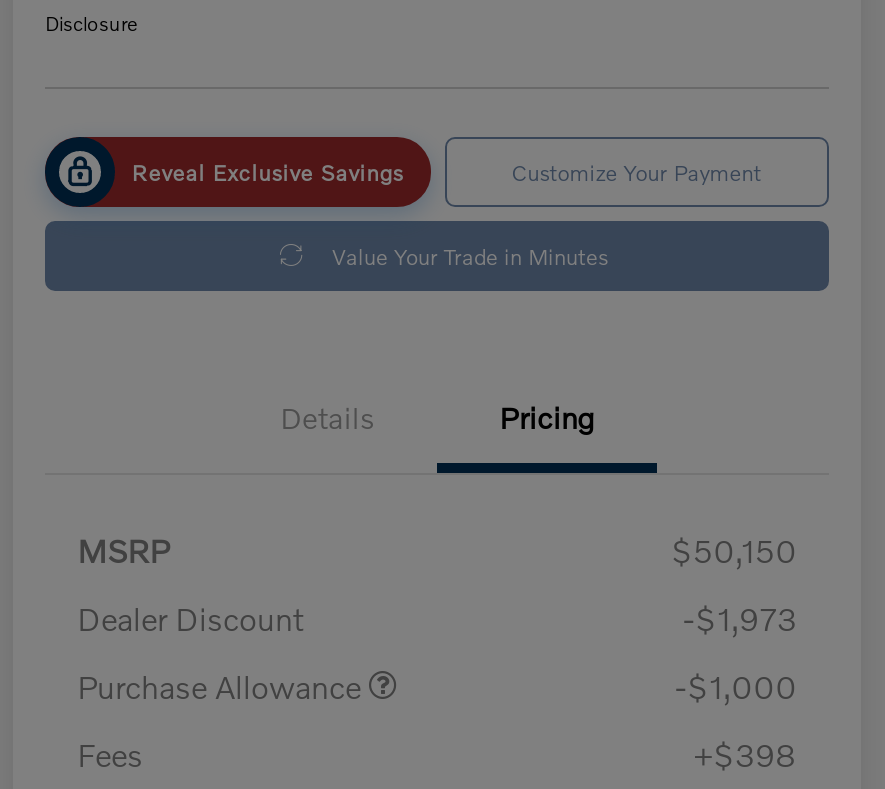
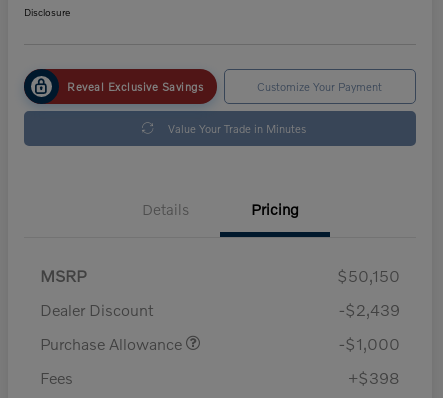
- -$1,973
+ -$2,439
